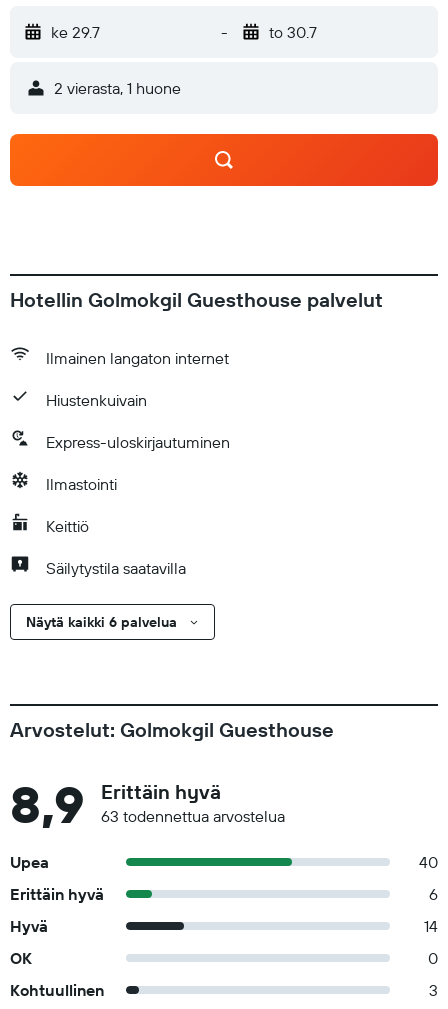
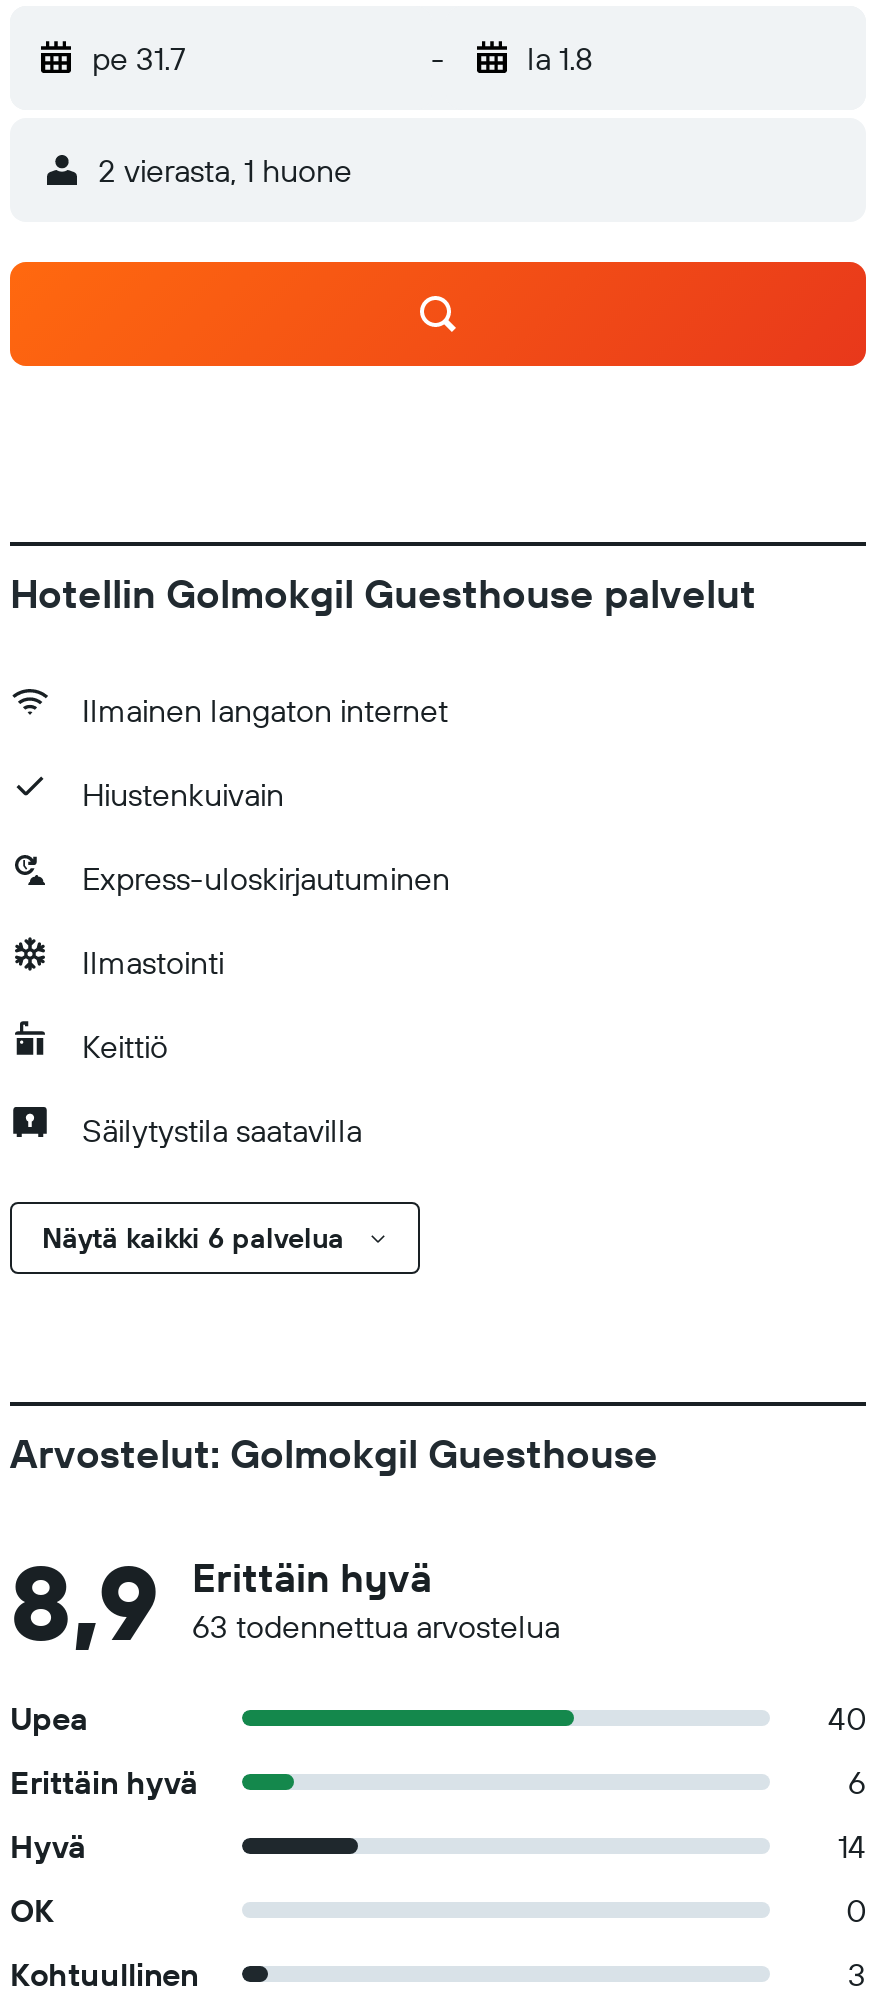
- ke 29.7
+ pe 31.7

- to 30.7
+ la 1.8
